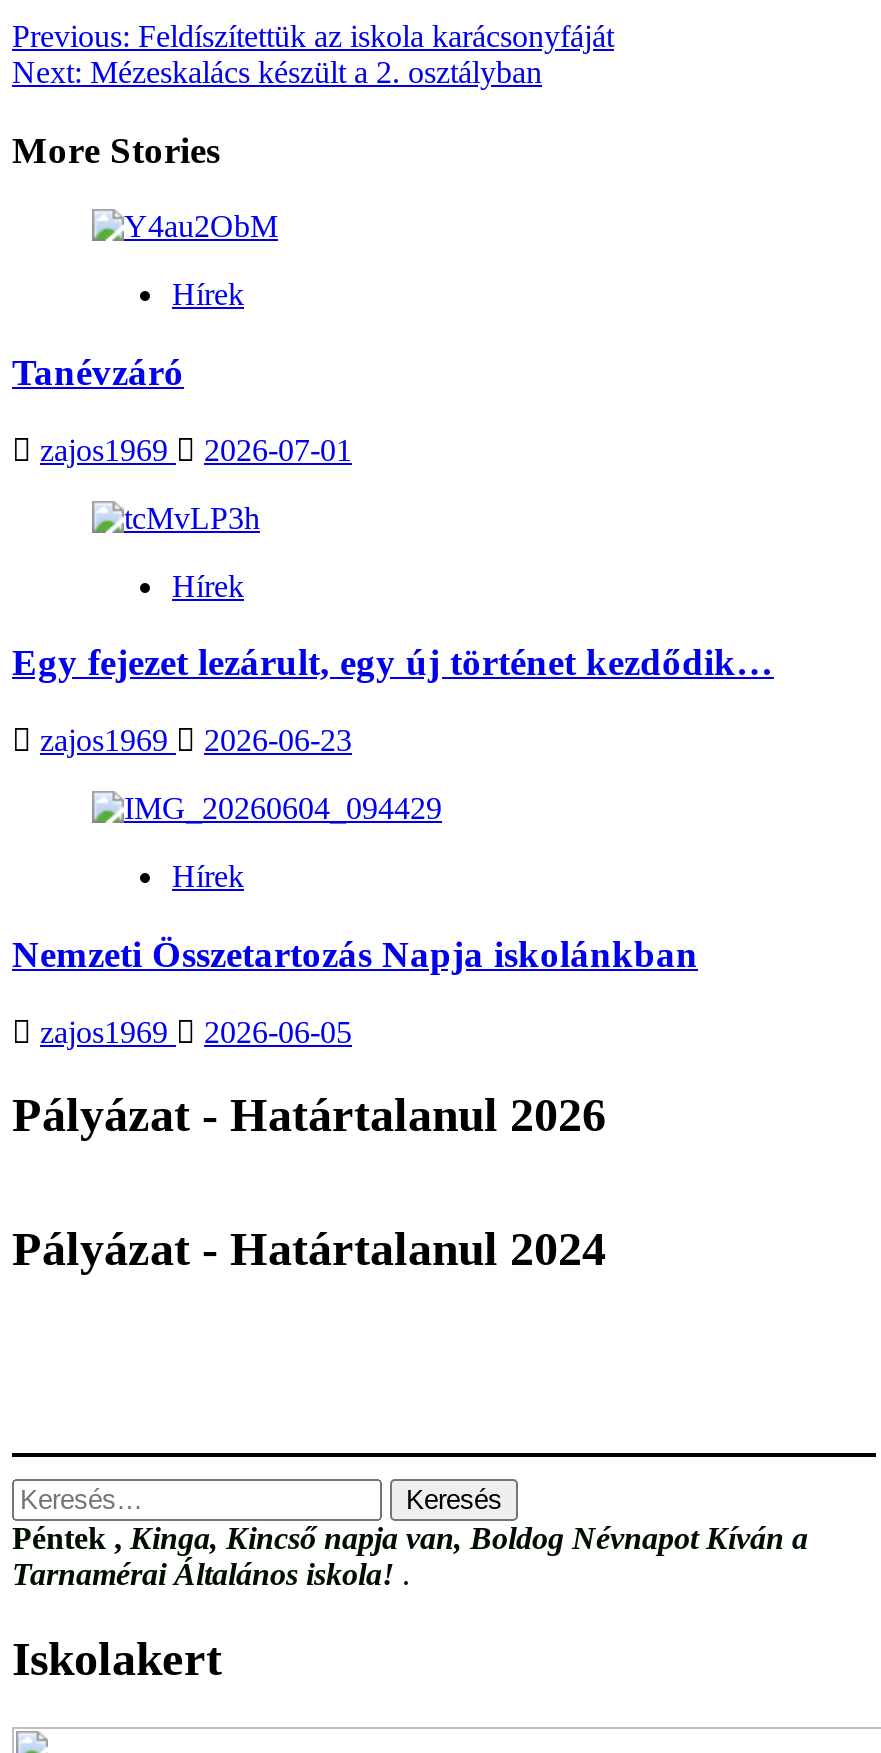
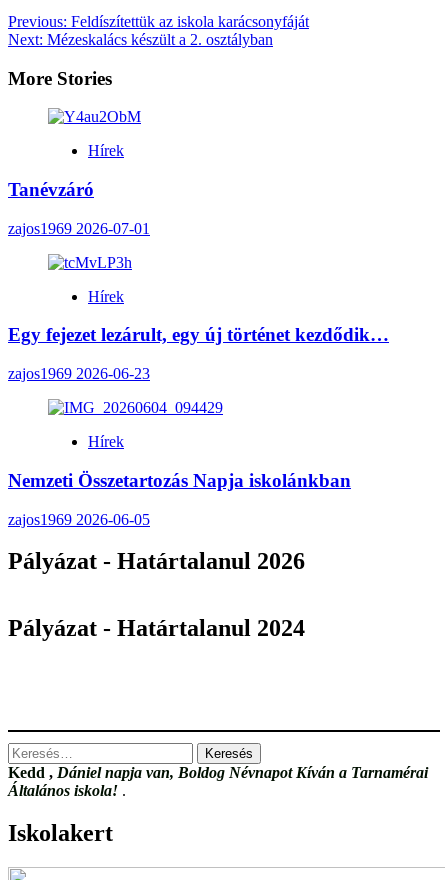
- Péntek,Kinga, Kincső napja van, Boldog Névnapot Kíván a
- Tarnamérai Általános iskola!.
+ Kedd,Dániel napja van, Boldog Névnapot Kíván a Tarnamérai
+ Általános iskola!.
